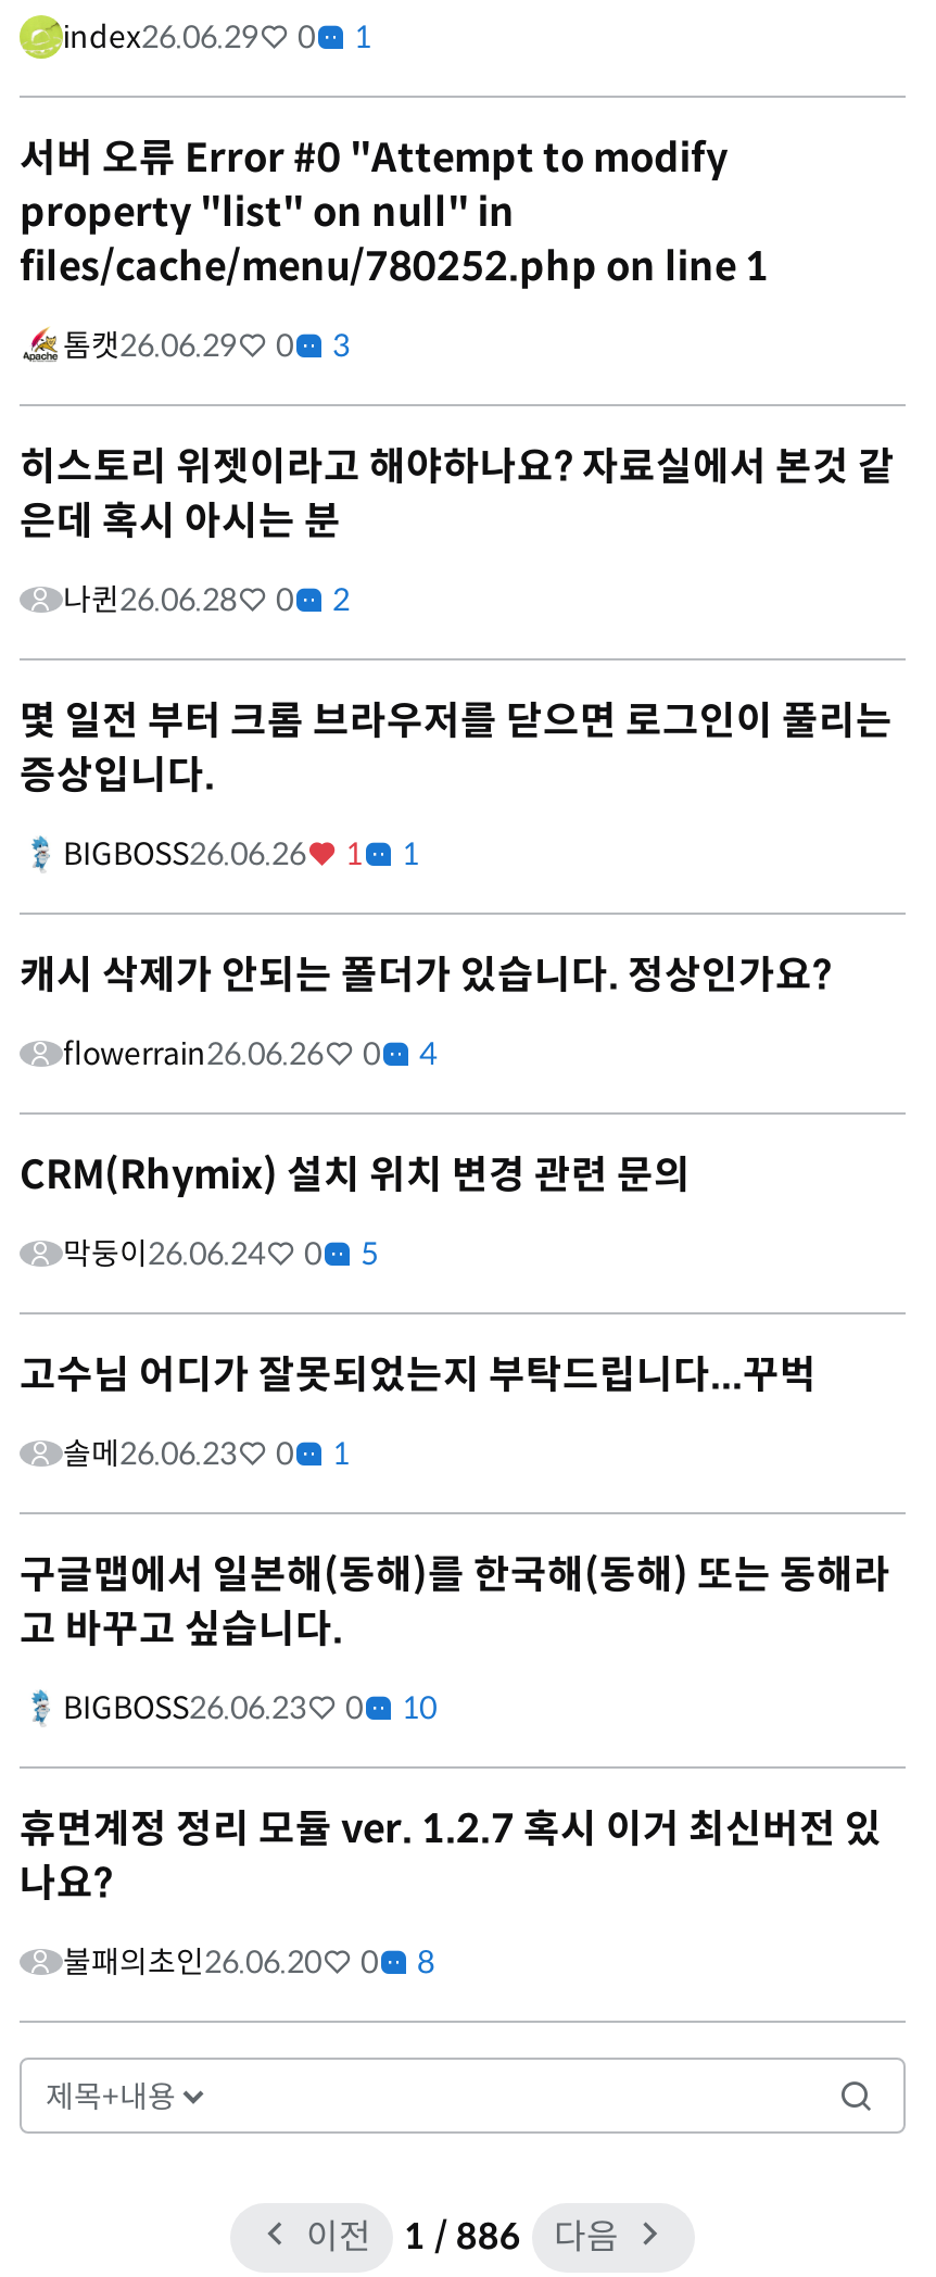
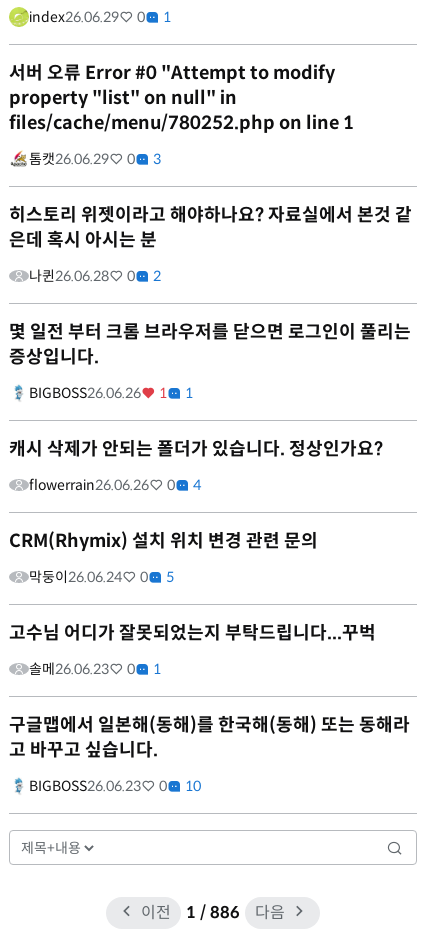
- 휴면계정 정리 모듈 ver. 1.2.7 혹시 이거 최신버전 있
- 나요?
- 불패의초인26.06.20
- 0
- 8
